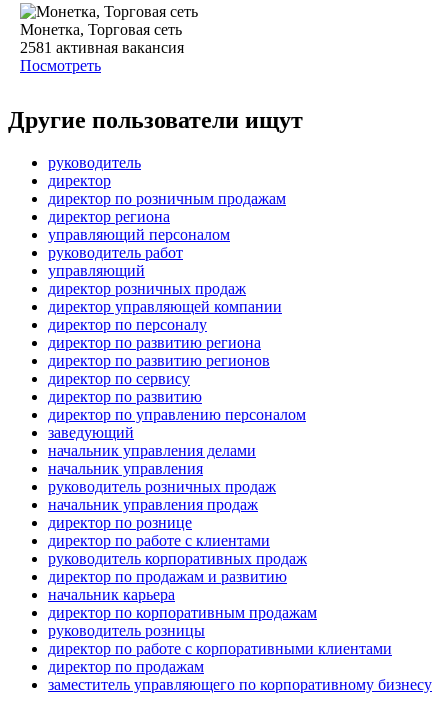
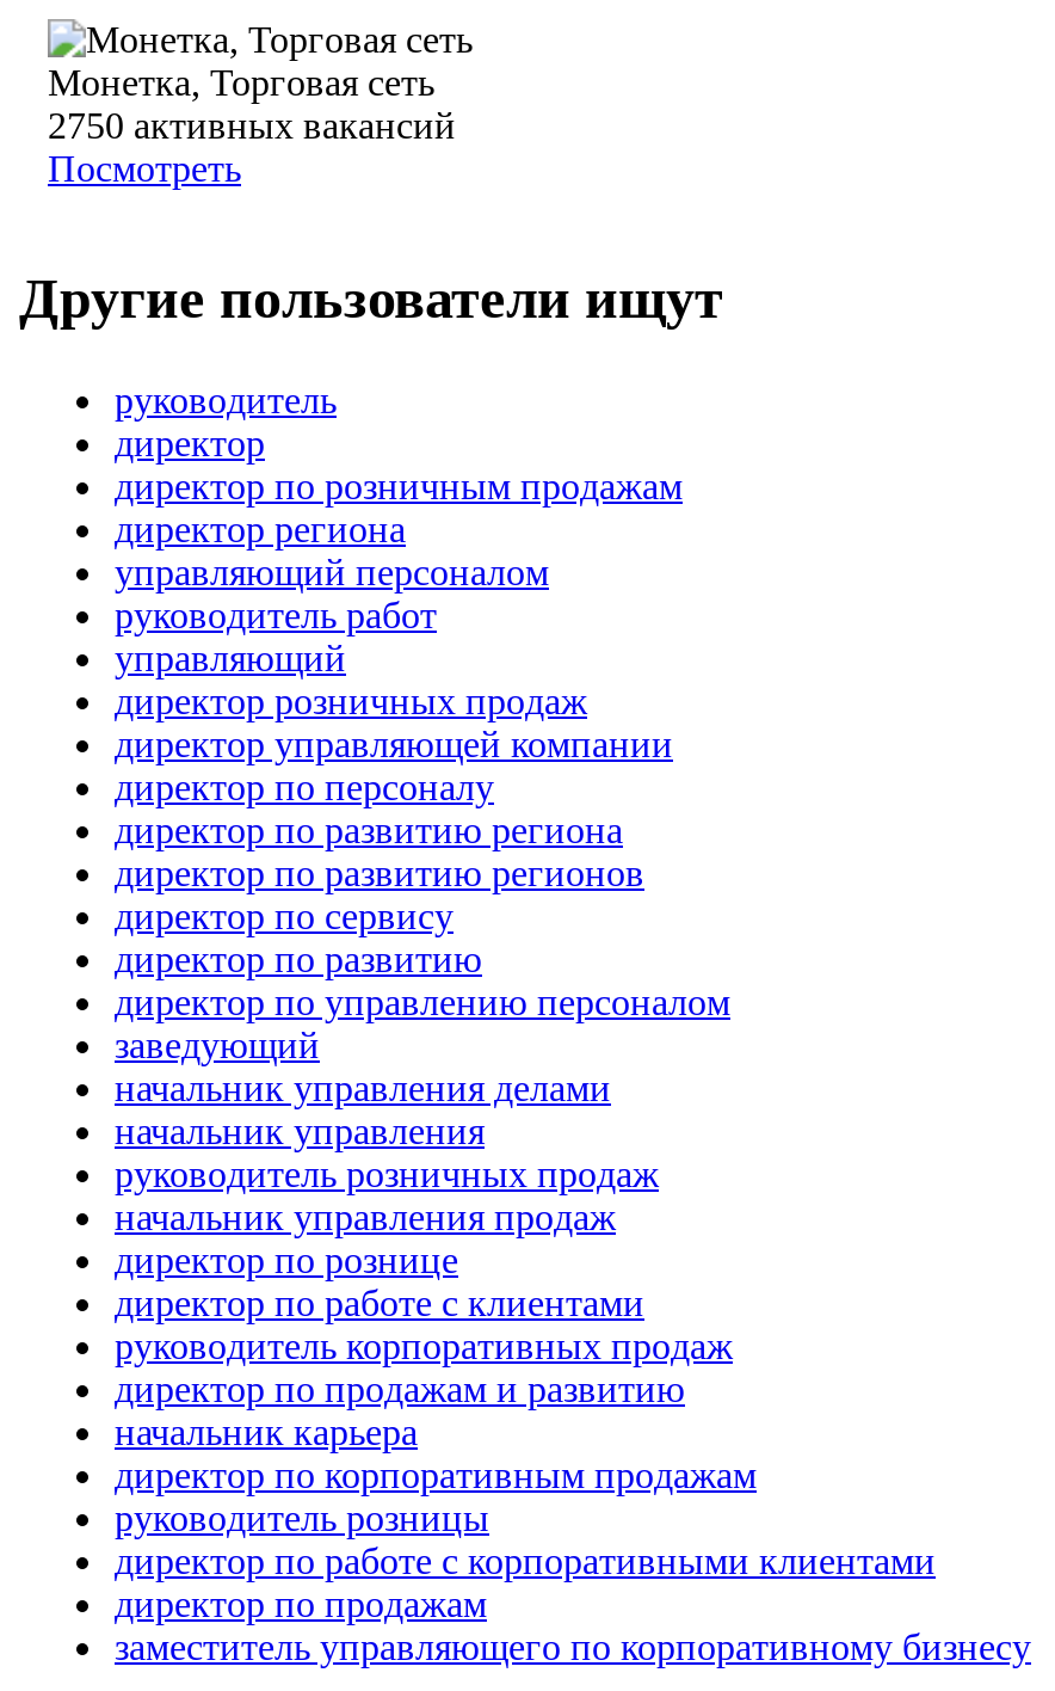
- 2581 активная вакансия
+ 2750 активных вакансий
